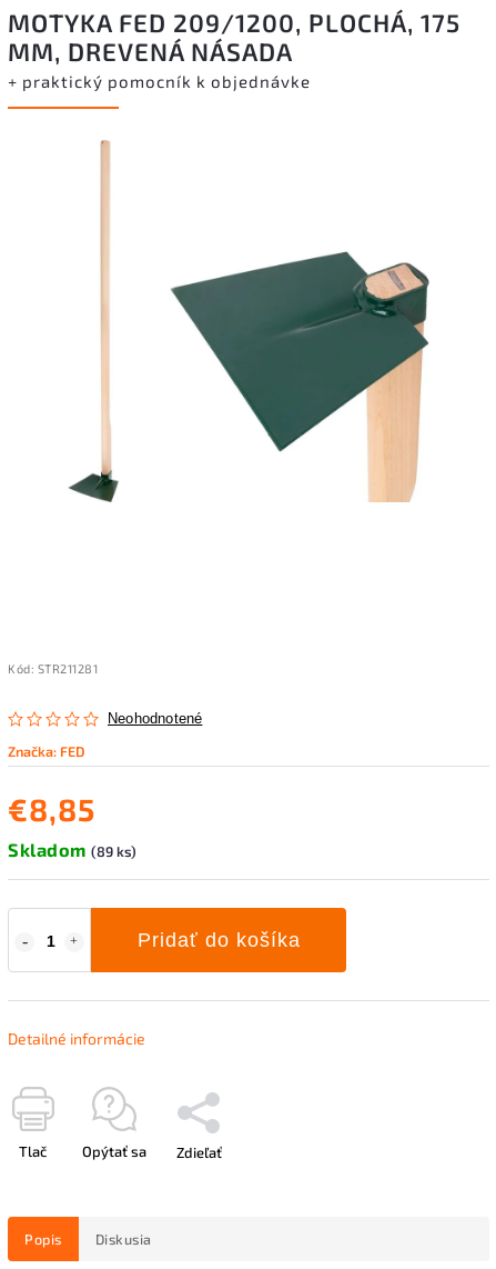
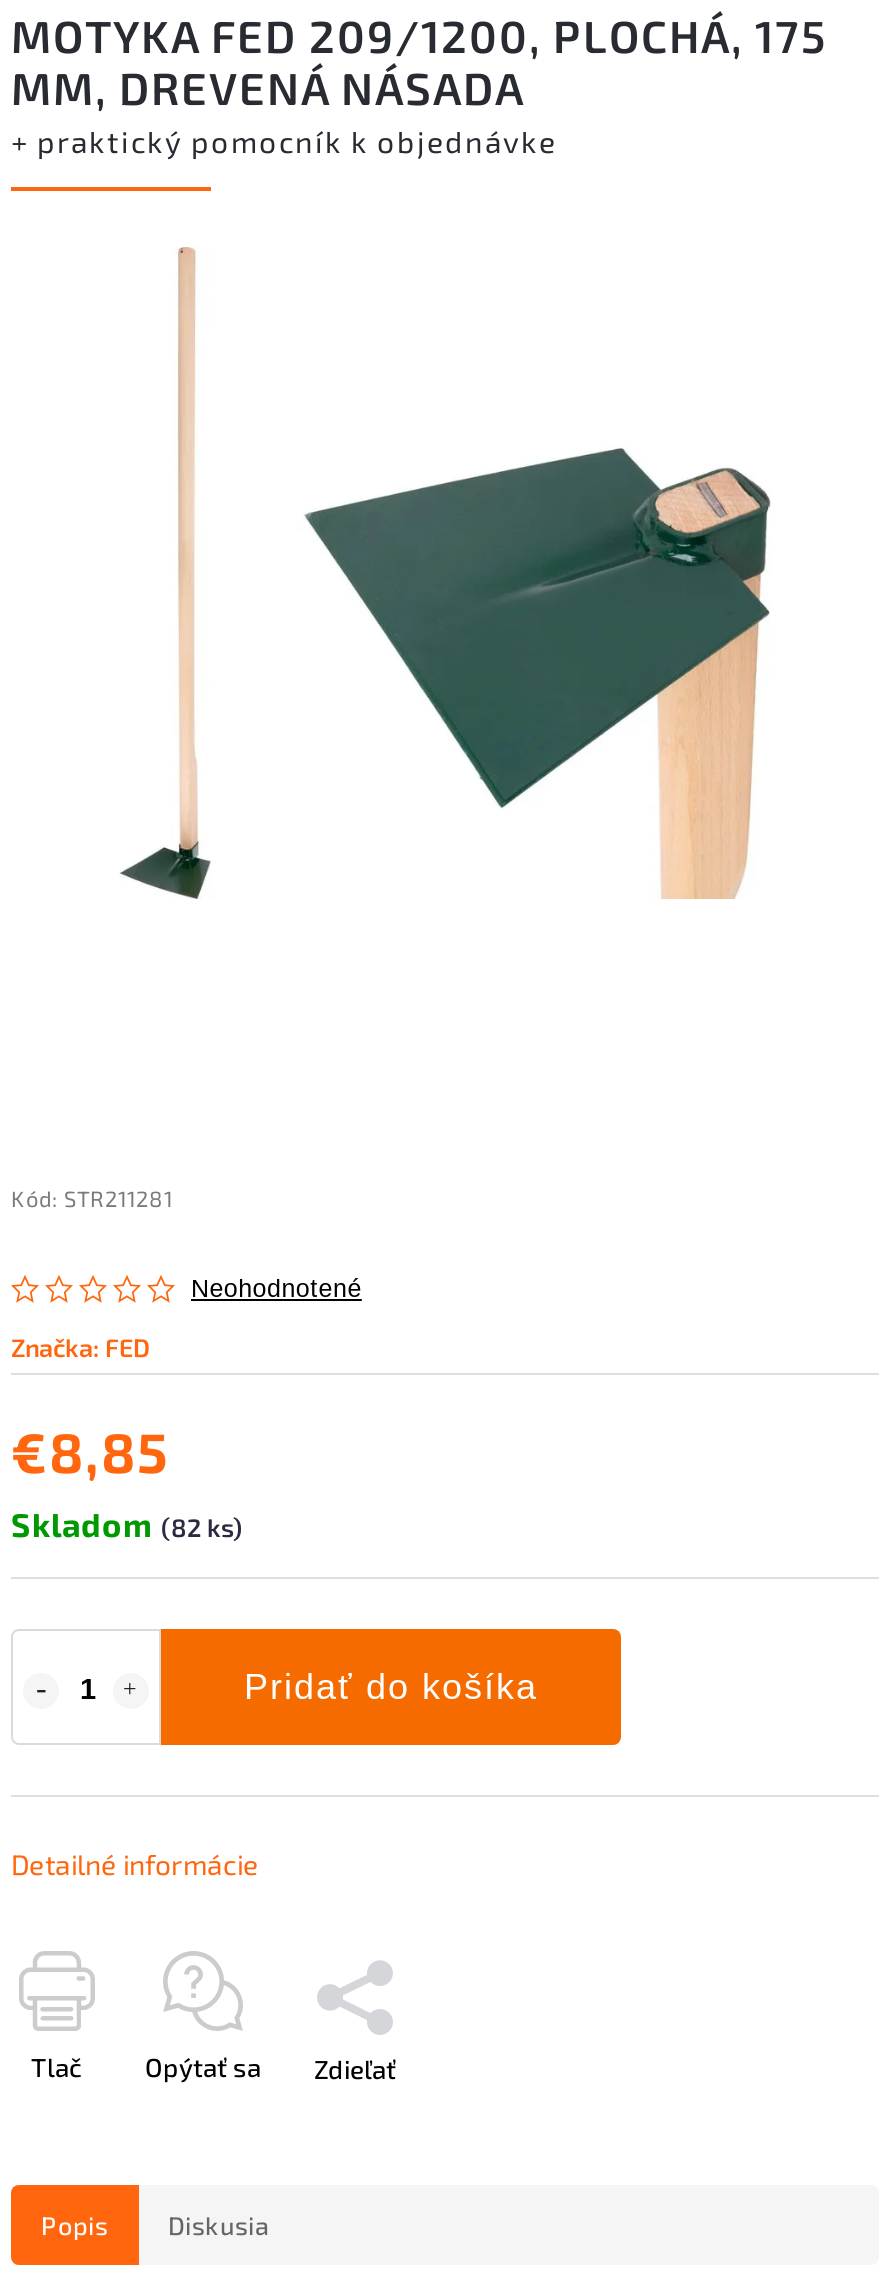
- Skladom (89 ks)
+ Skladom (82 ks)
